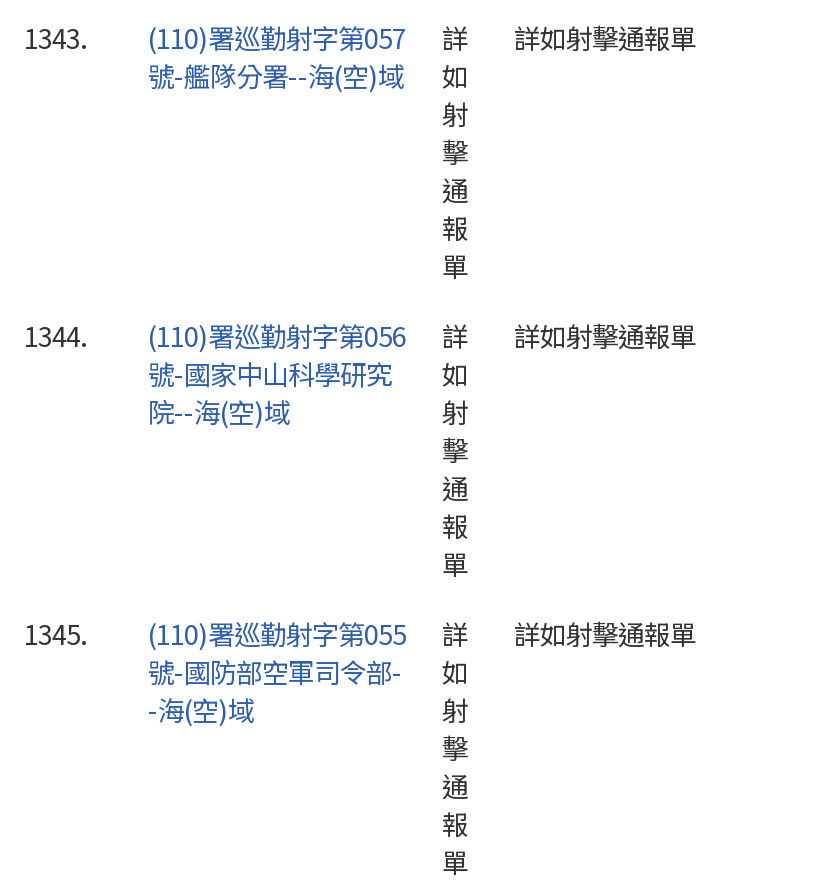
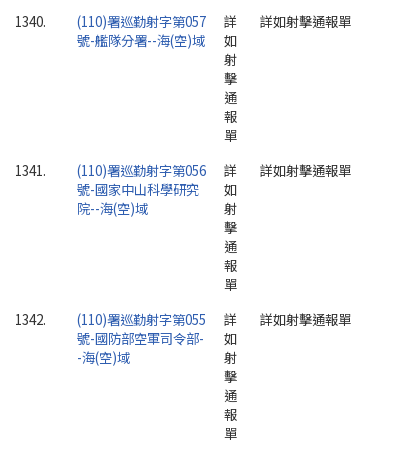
- 1343.
+ 1340.

- 1344.
+ 1341.

- 1345.
+ 1342.
